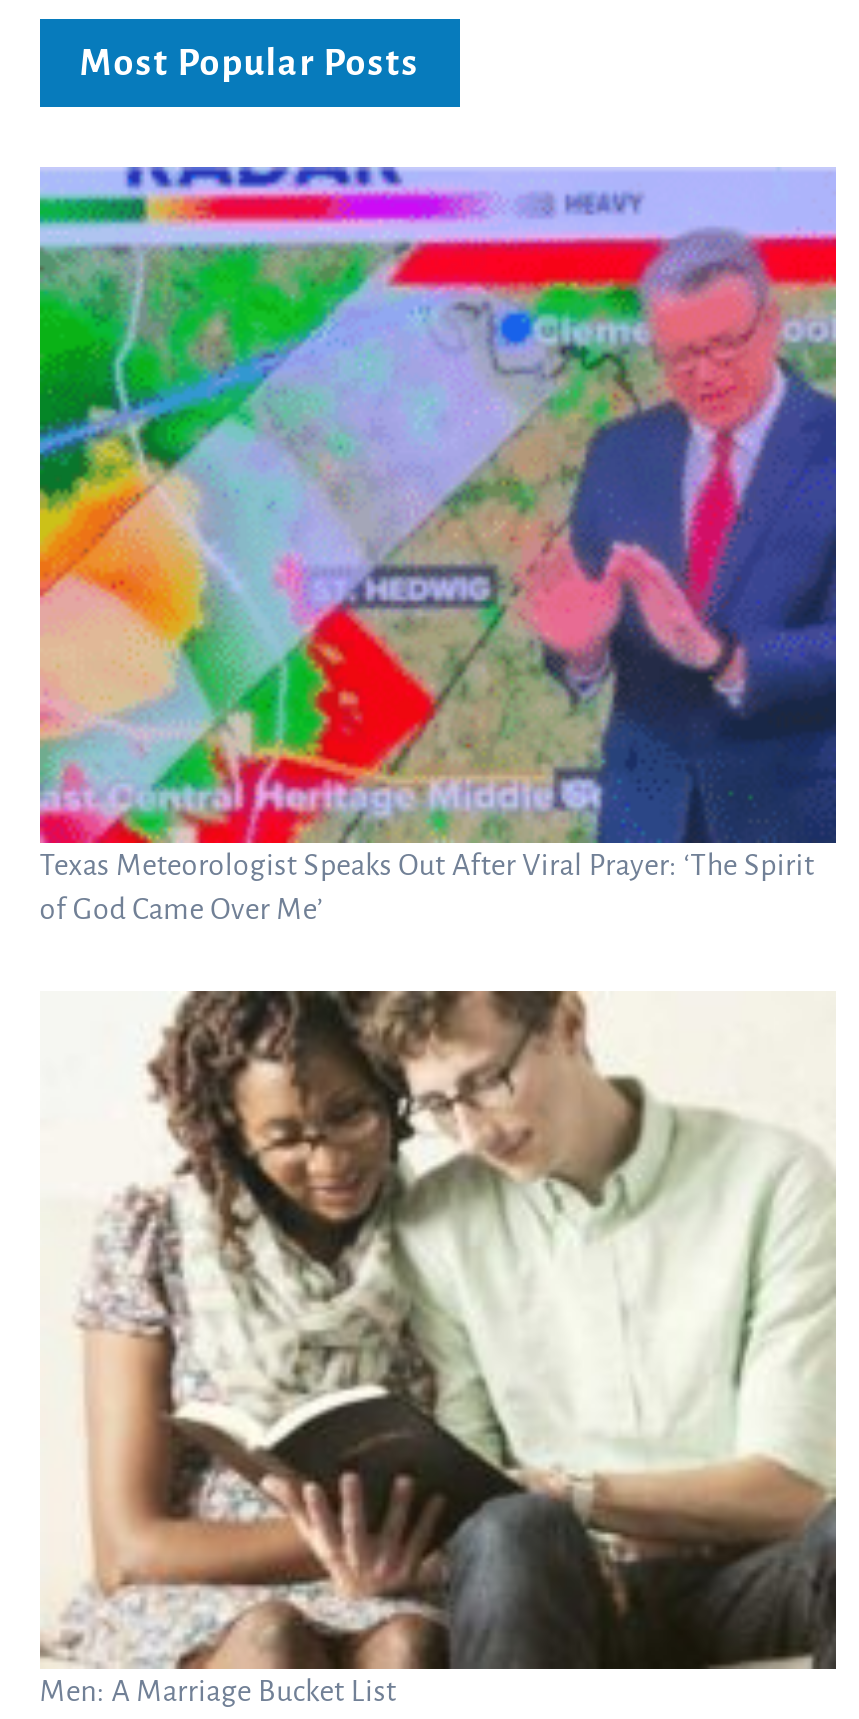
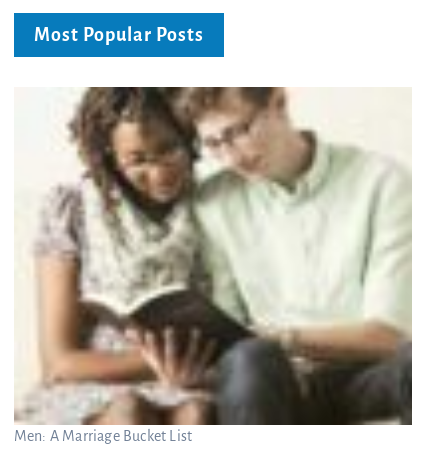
- [image]
- Texas Meteorologist Speaks Out After Viral Prayer: ‘The Spirit
- of God Came Over Me’
